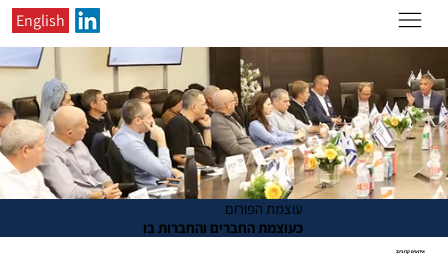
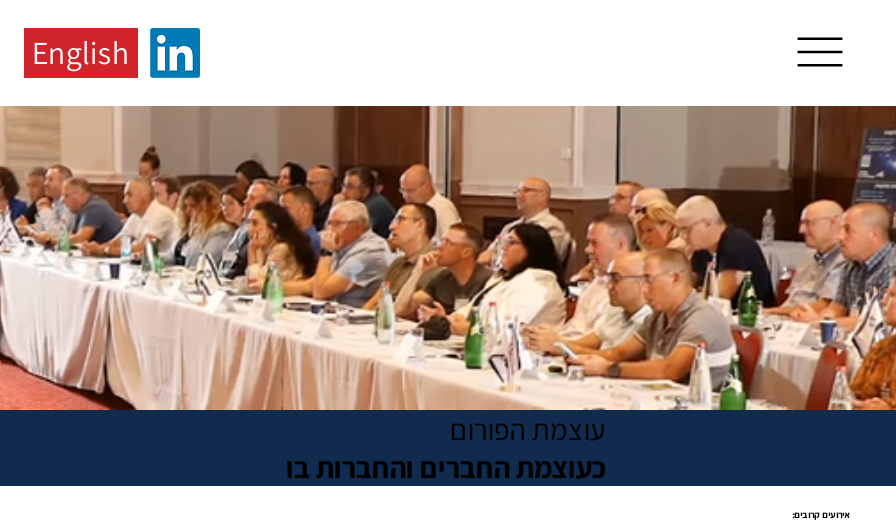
- [image]
+ [image]
